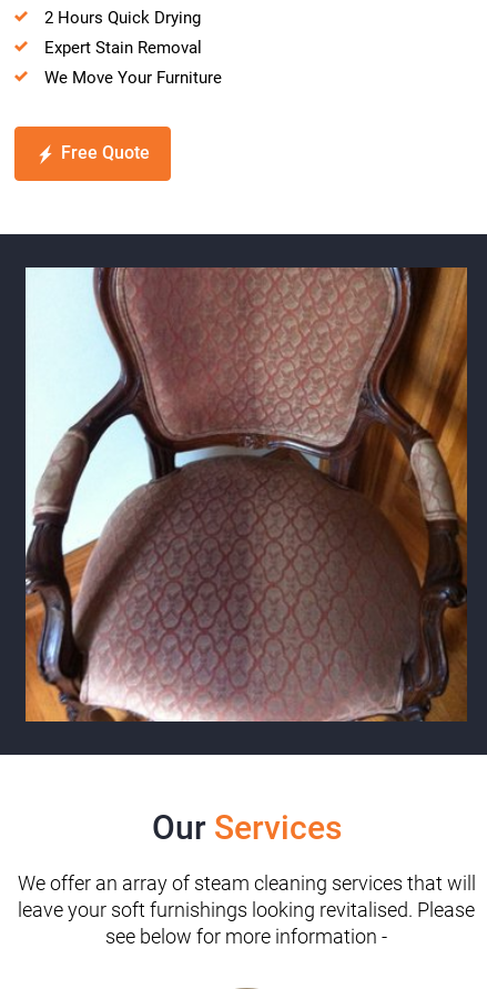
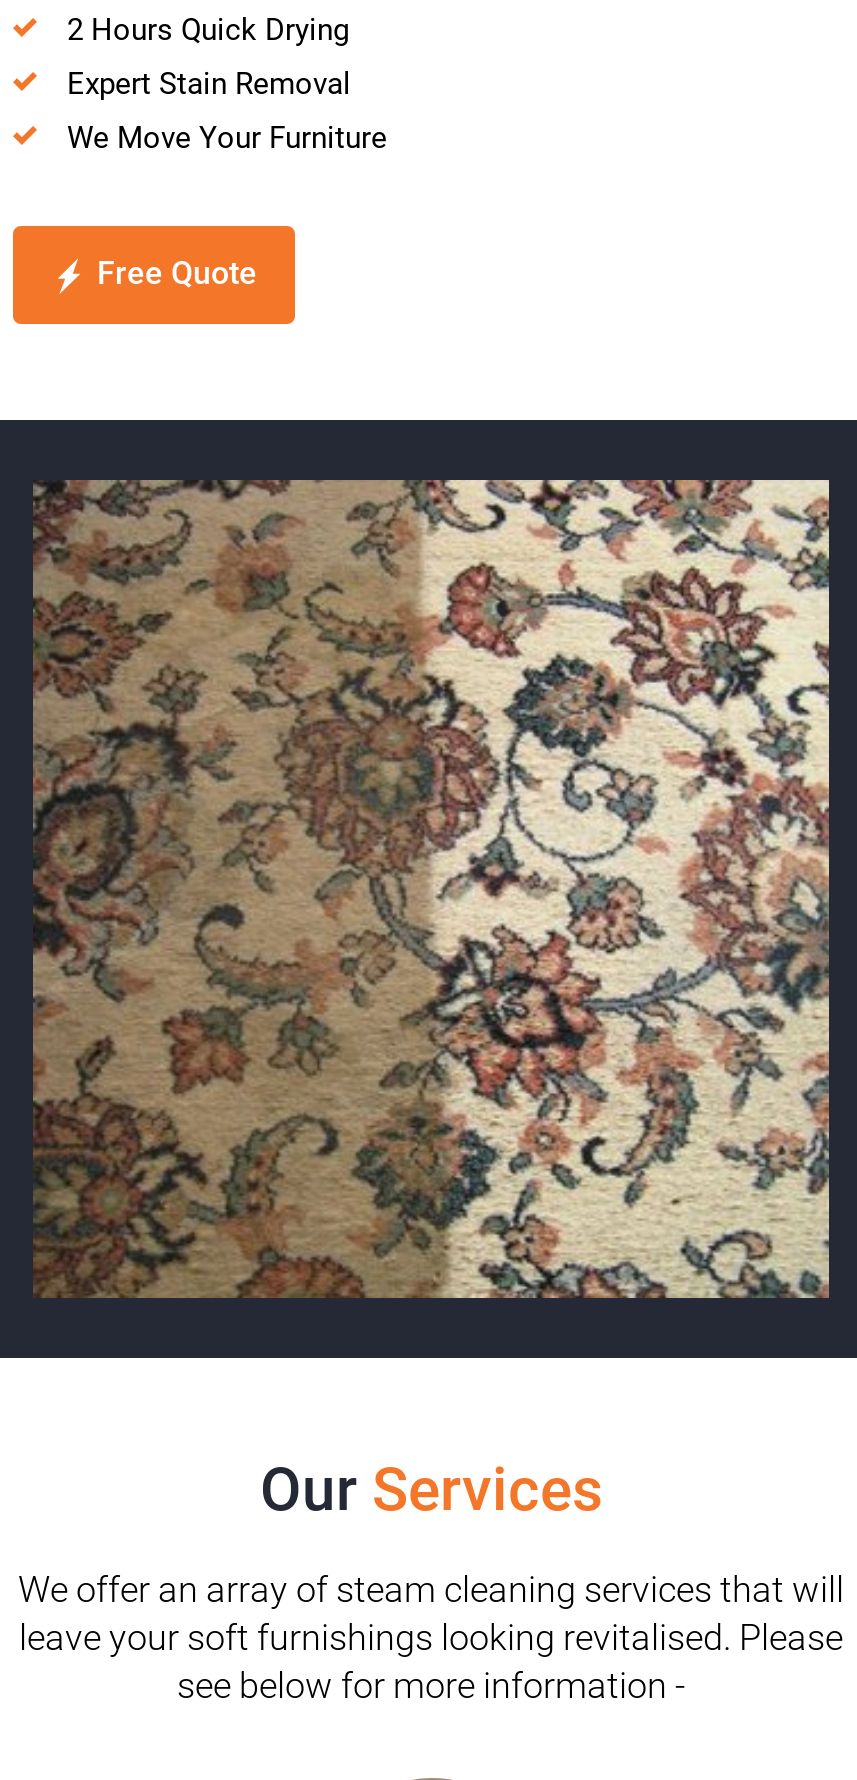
- [image]
+ [image]
